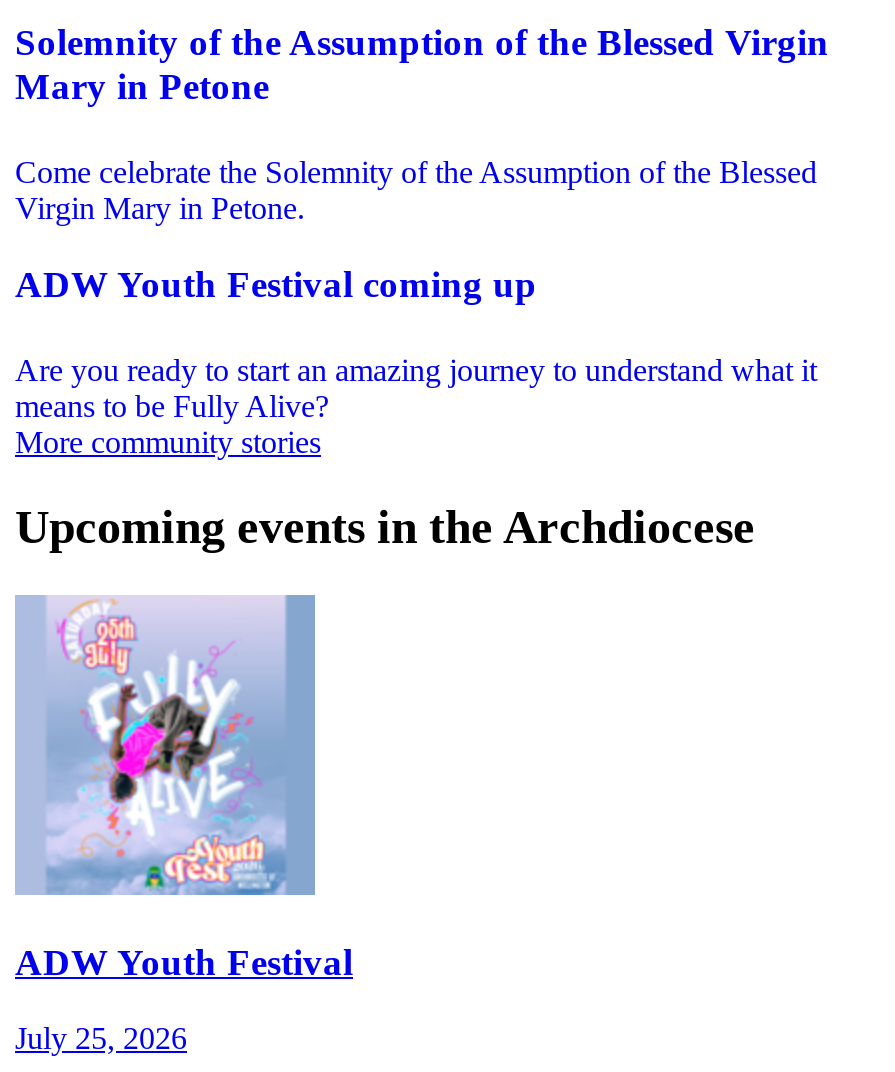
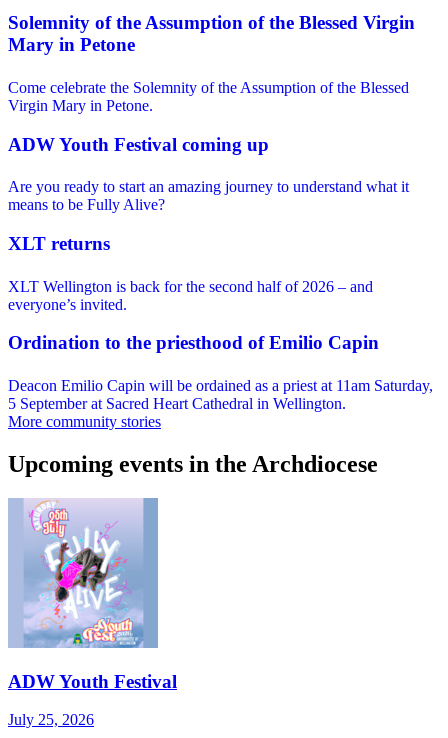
+ XLT returns
+ XLT Wellington is back for the second half of 2026 – and
+ everyone’s invited.
+ Ordination to the priesthood of Emilio Capin
+ Deacon Emilio Capin will be ordained as a priest at 11am Saturday,
+ 5 September at Sacred Heart Cathedral in Wellington.
